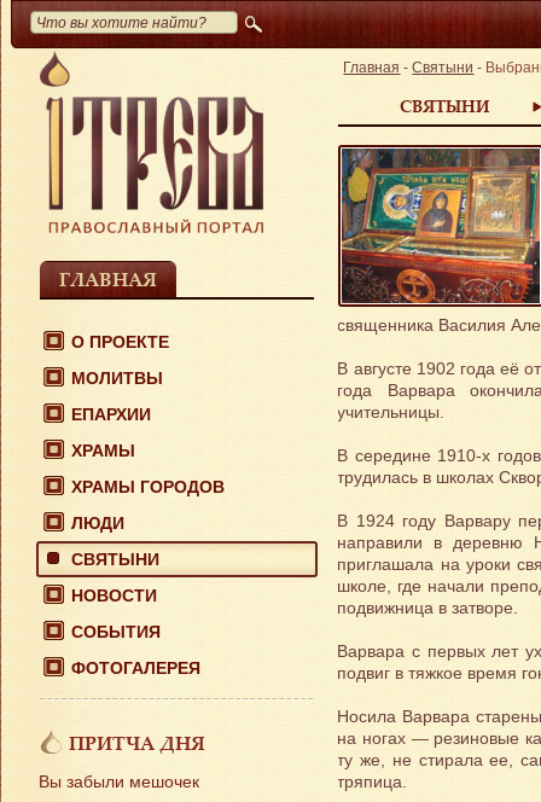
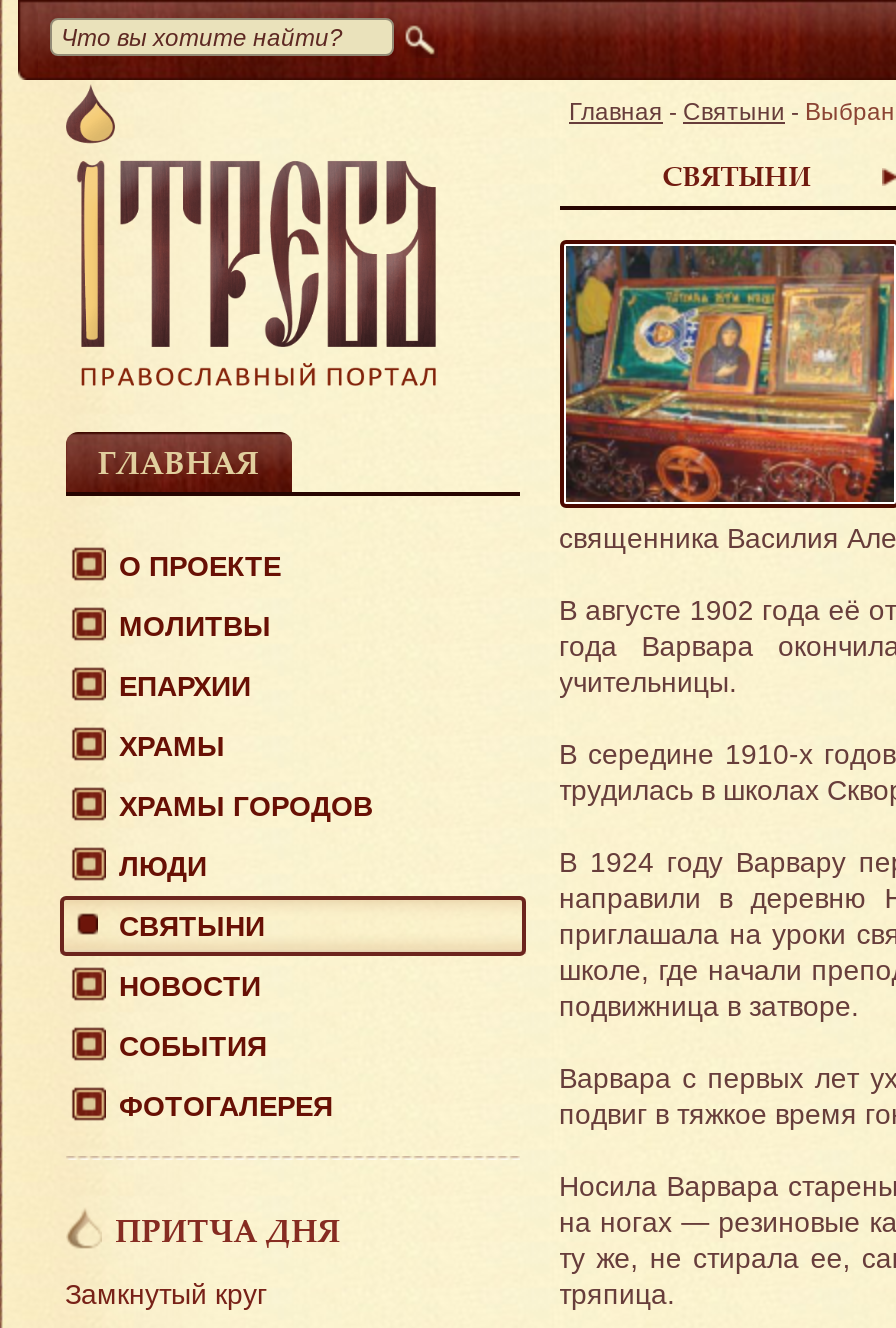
- Вы забыли мешочек
+ Замкнутый круг
